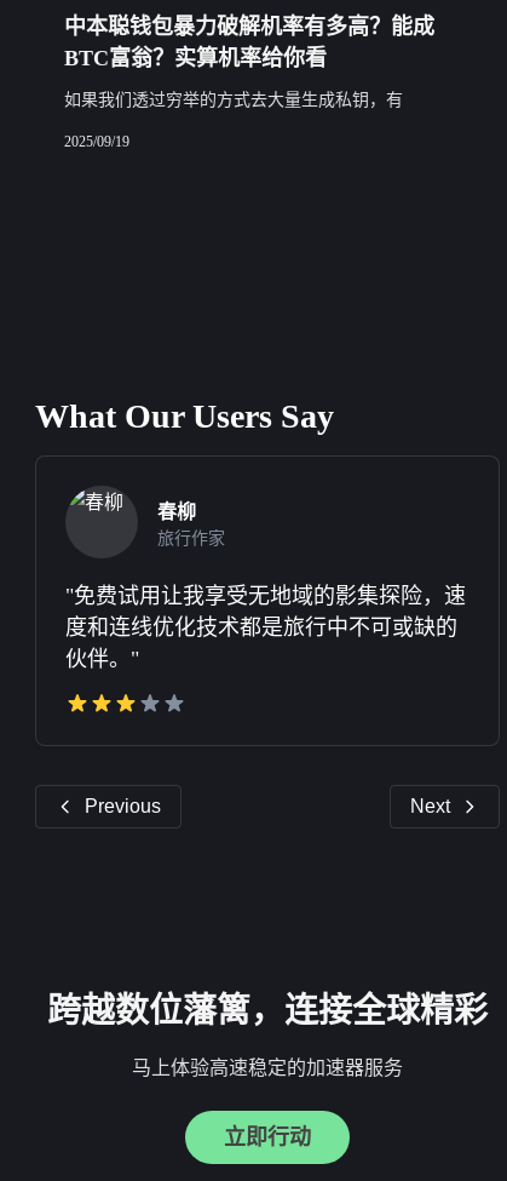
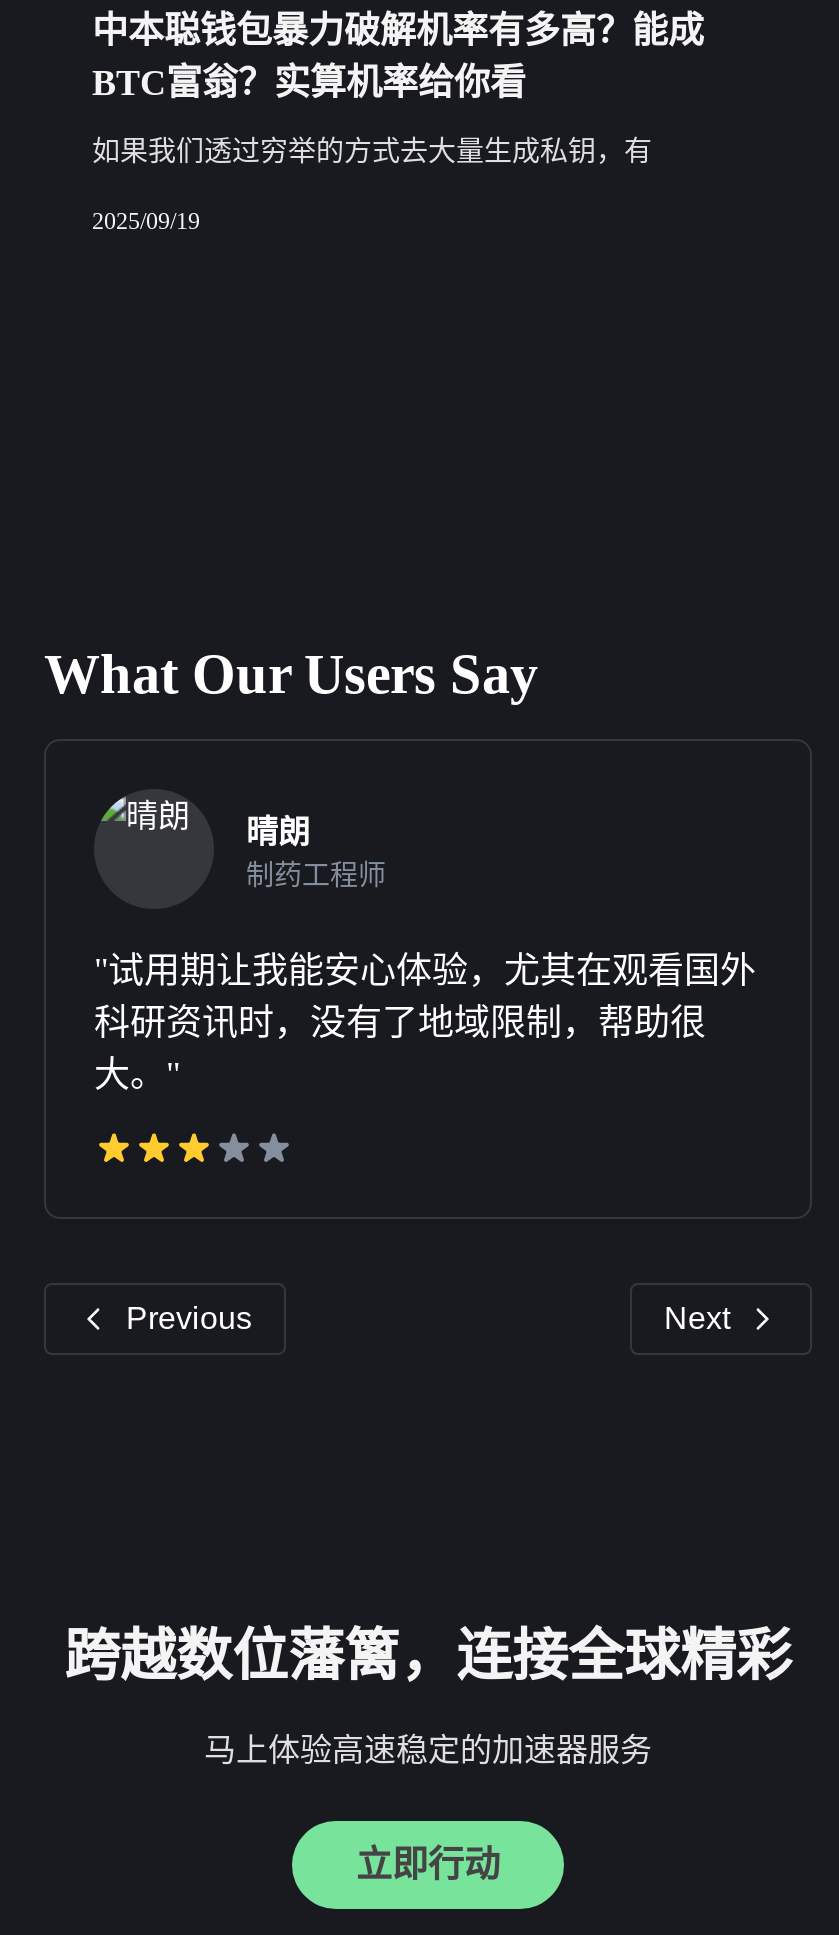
- 春柳
- 旅行作家
+ 晴朗
+ 制药工程师

- "免费试用让我享受无地域的影集探险，速
- 度和连线优化技术都是旅行中不可或缺的
- 伙伴。"
+ "试用期让我能安心体验，尤其在观看国外
+ 科研资讯时，没有了地域限制，帮助很
+ 大。"
